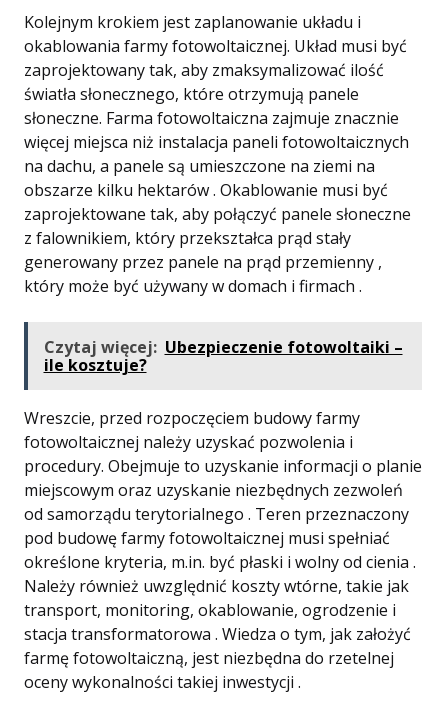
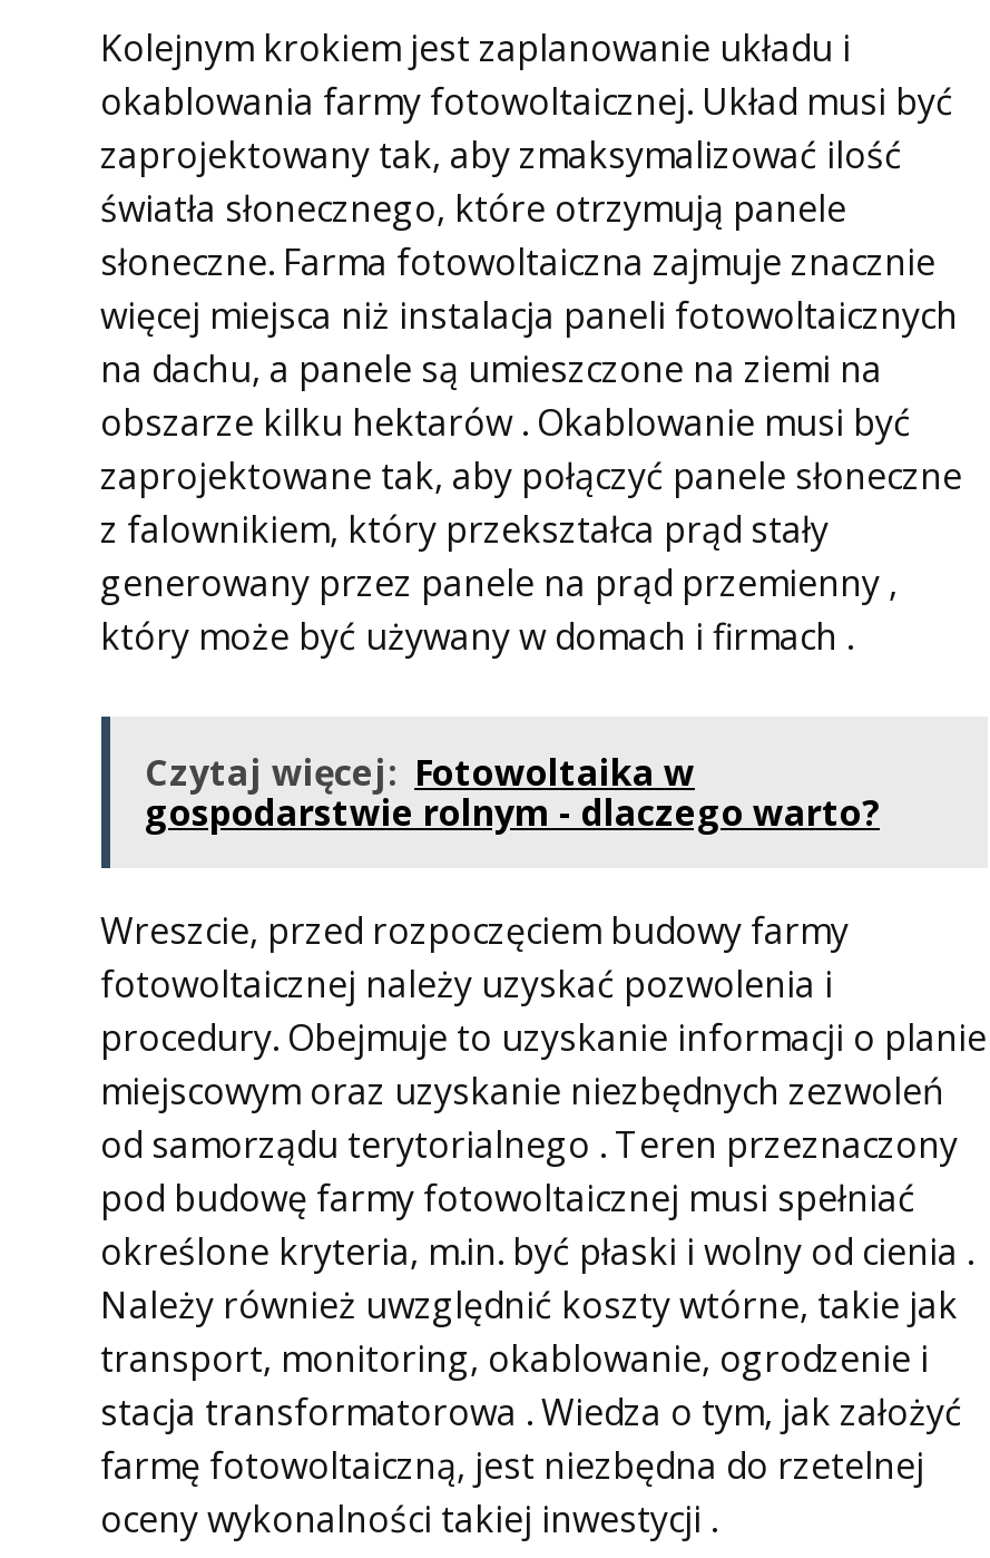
- Czytaj więcej: Ubezpieczenie fotowoltaiki –
- ile kosztuje?
+ Czytaj więcej: Fotowoltaika w
+ gospodarstwie rolnym - dlaczego warto?
